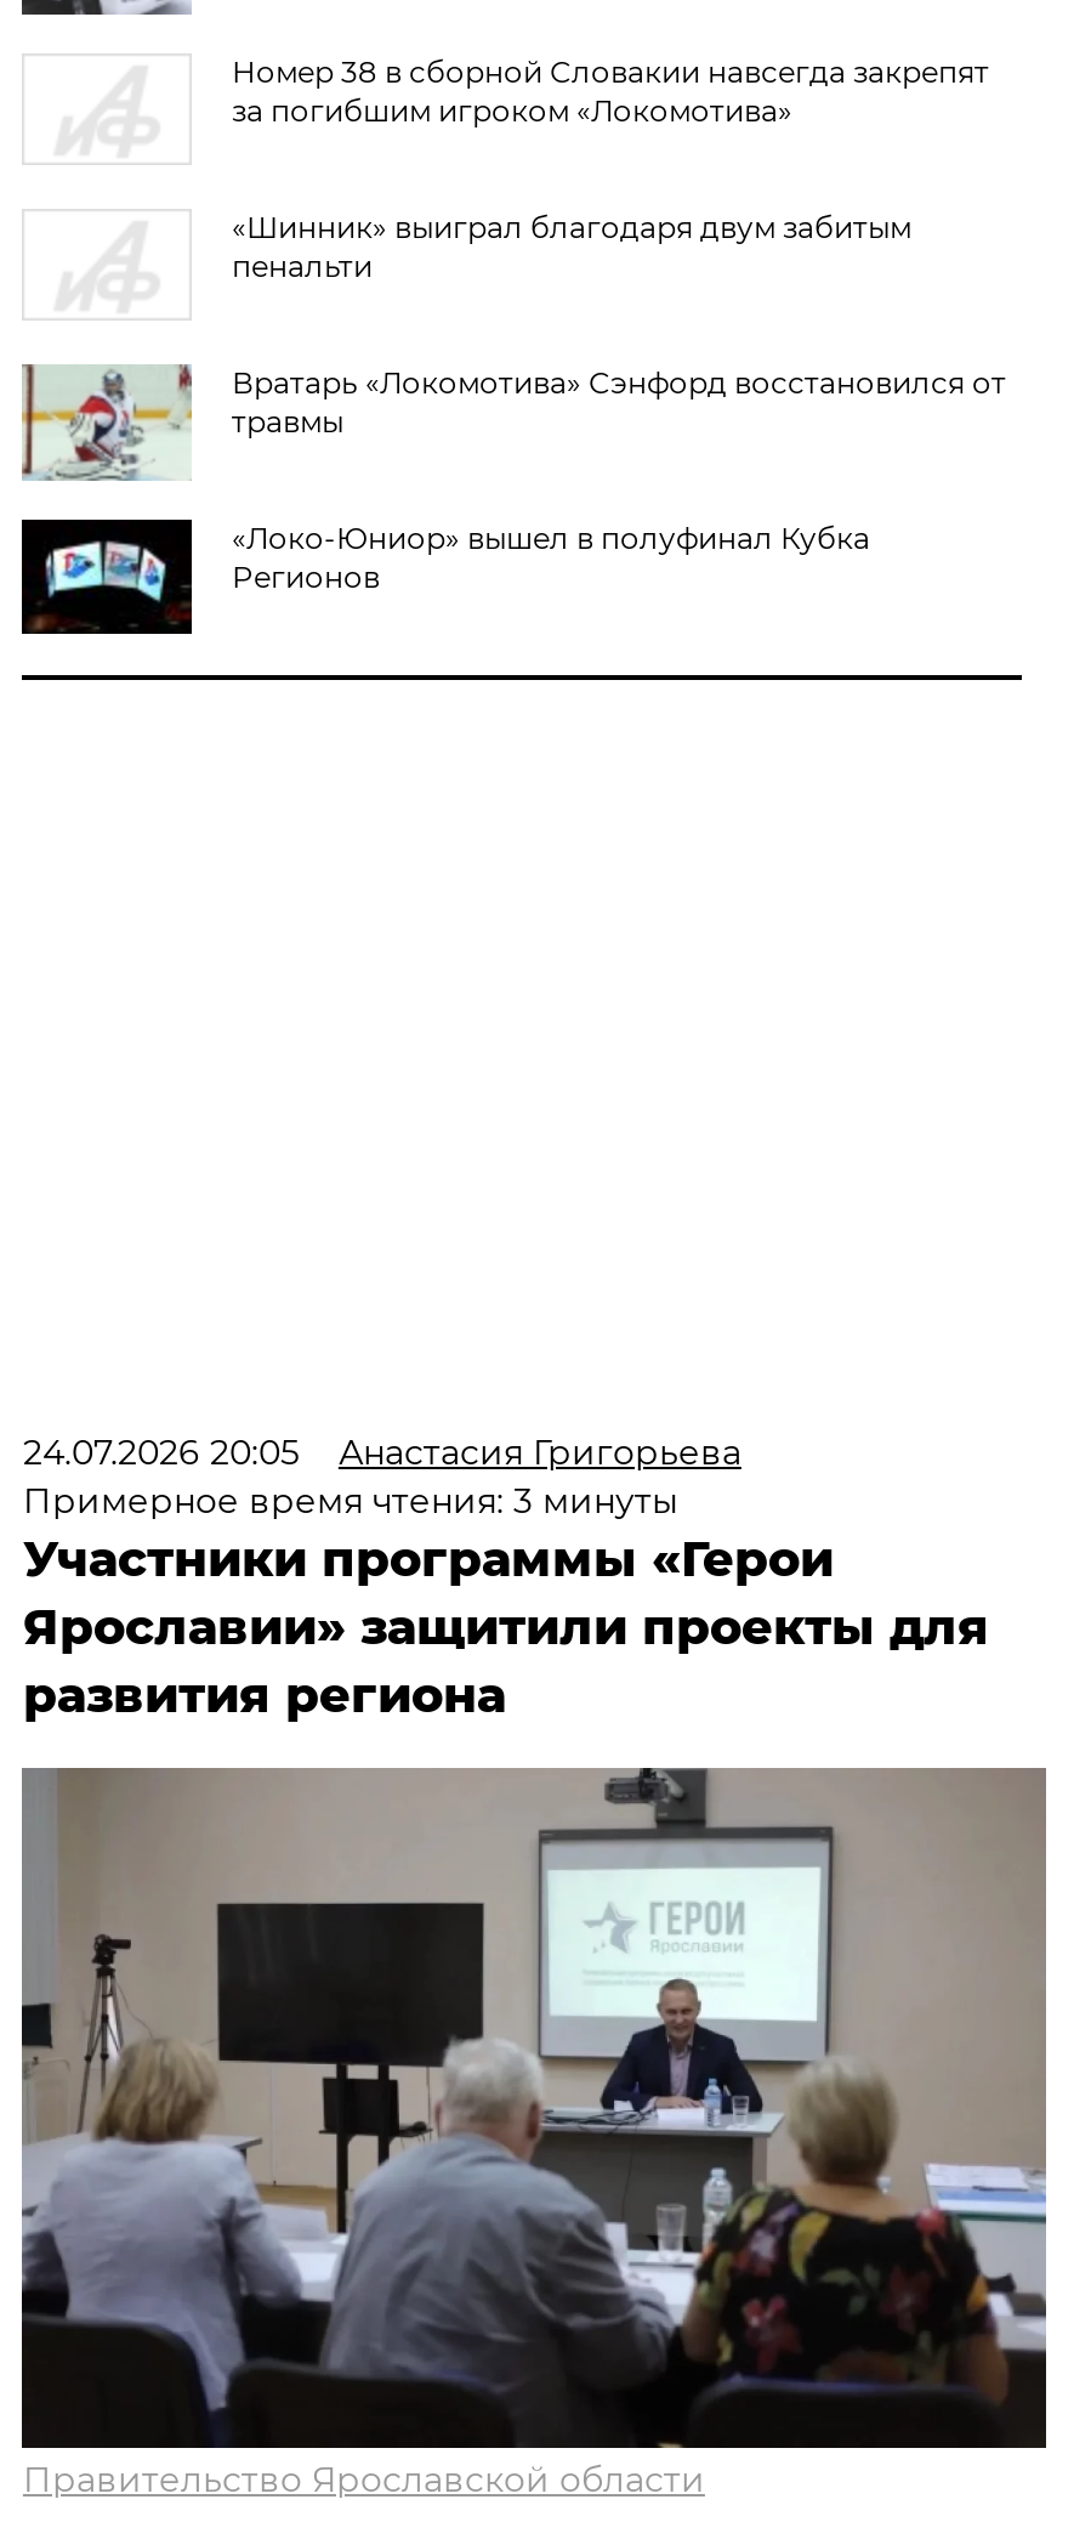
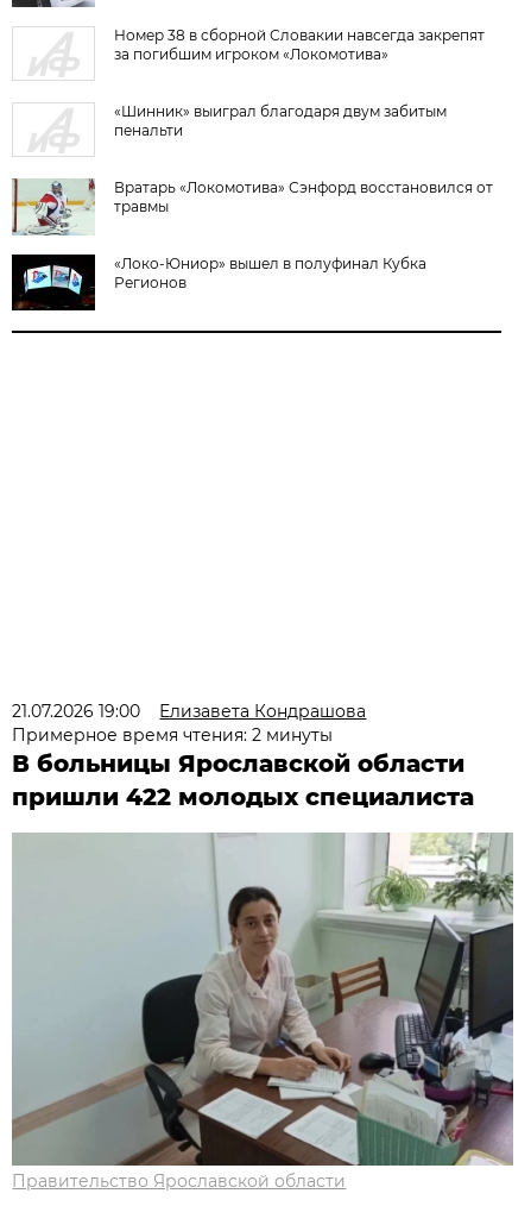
- 24.07.2026 20:05
- Анастасия Григорьева
- Примерное время чтения: 3 минуты
- Участники программы «Герои
- Ярославии» защитили проекты для
- развития региона
+ 21.07.2026 19:00
+ Елизавета Кондрашова
+ Примерное время чтения: 2 минуты
+ В больницы Ярославской области
+ пришли 422 молодых специалиста

- [image]
+ [image]
